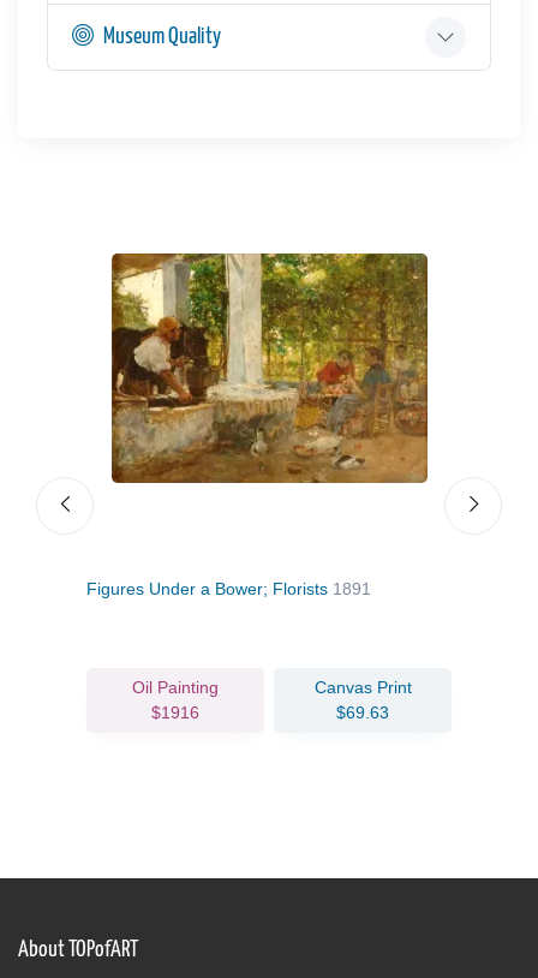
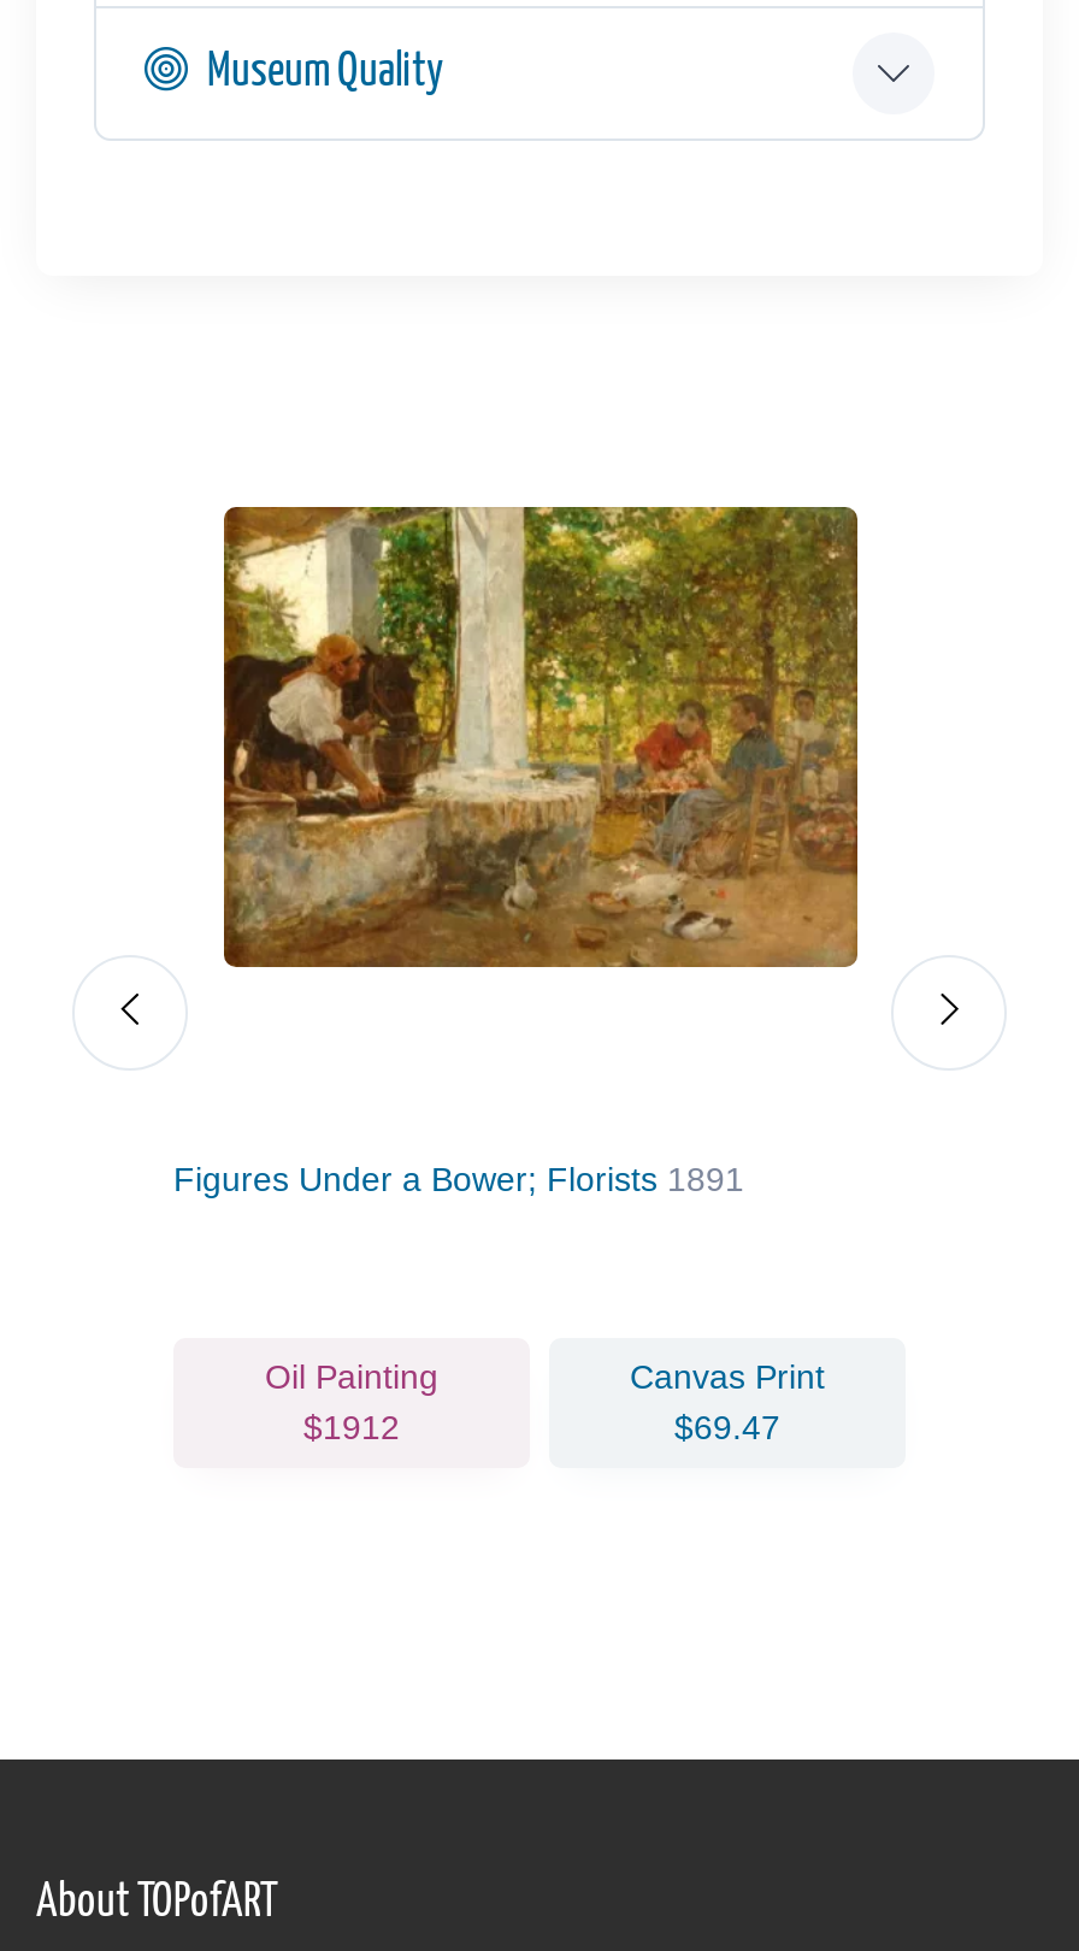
- $1916
+ $1912

- $69.63
+ $69.47
